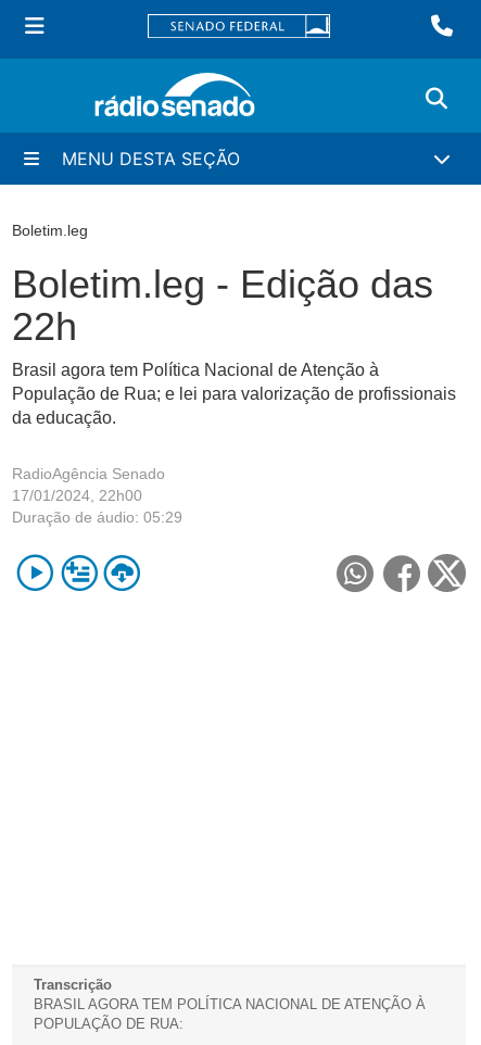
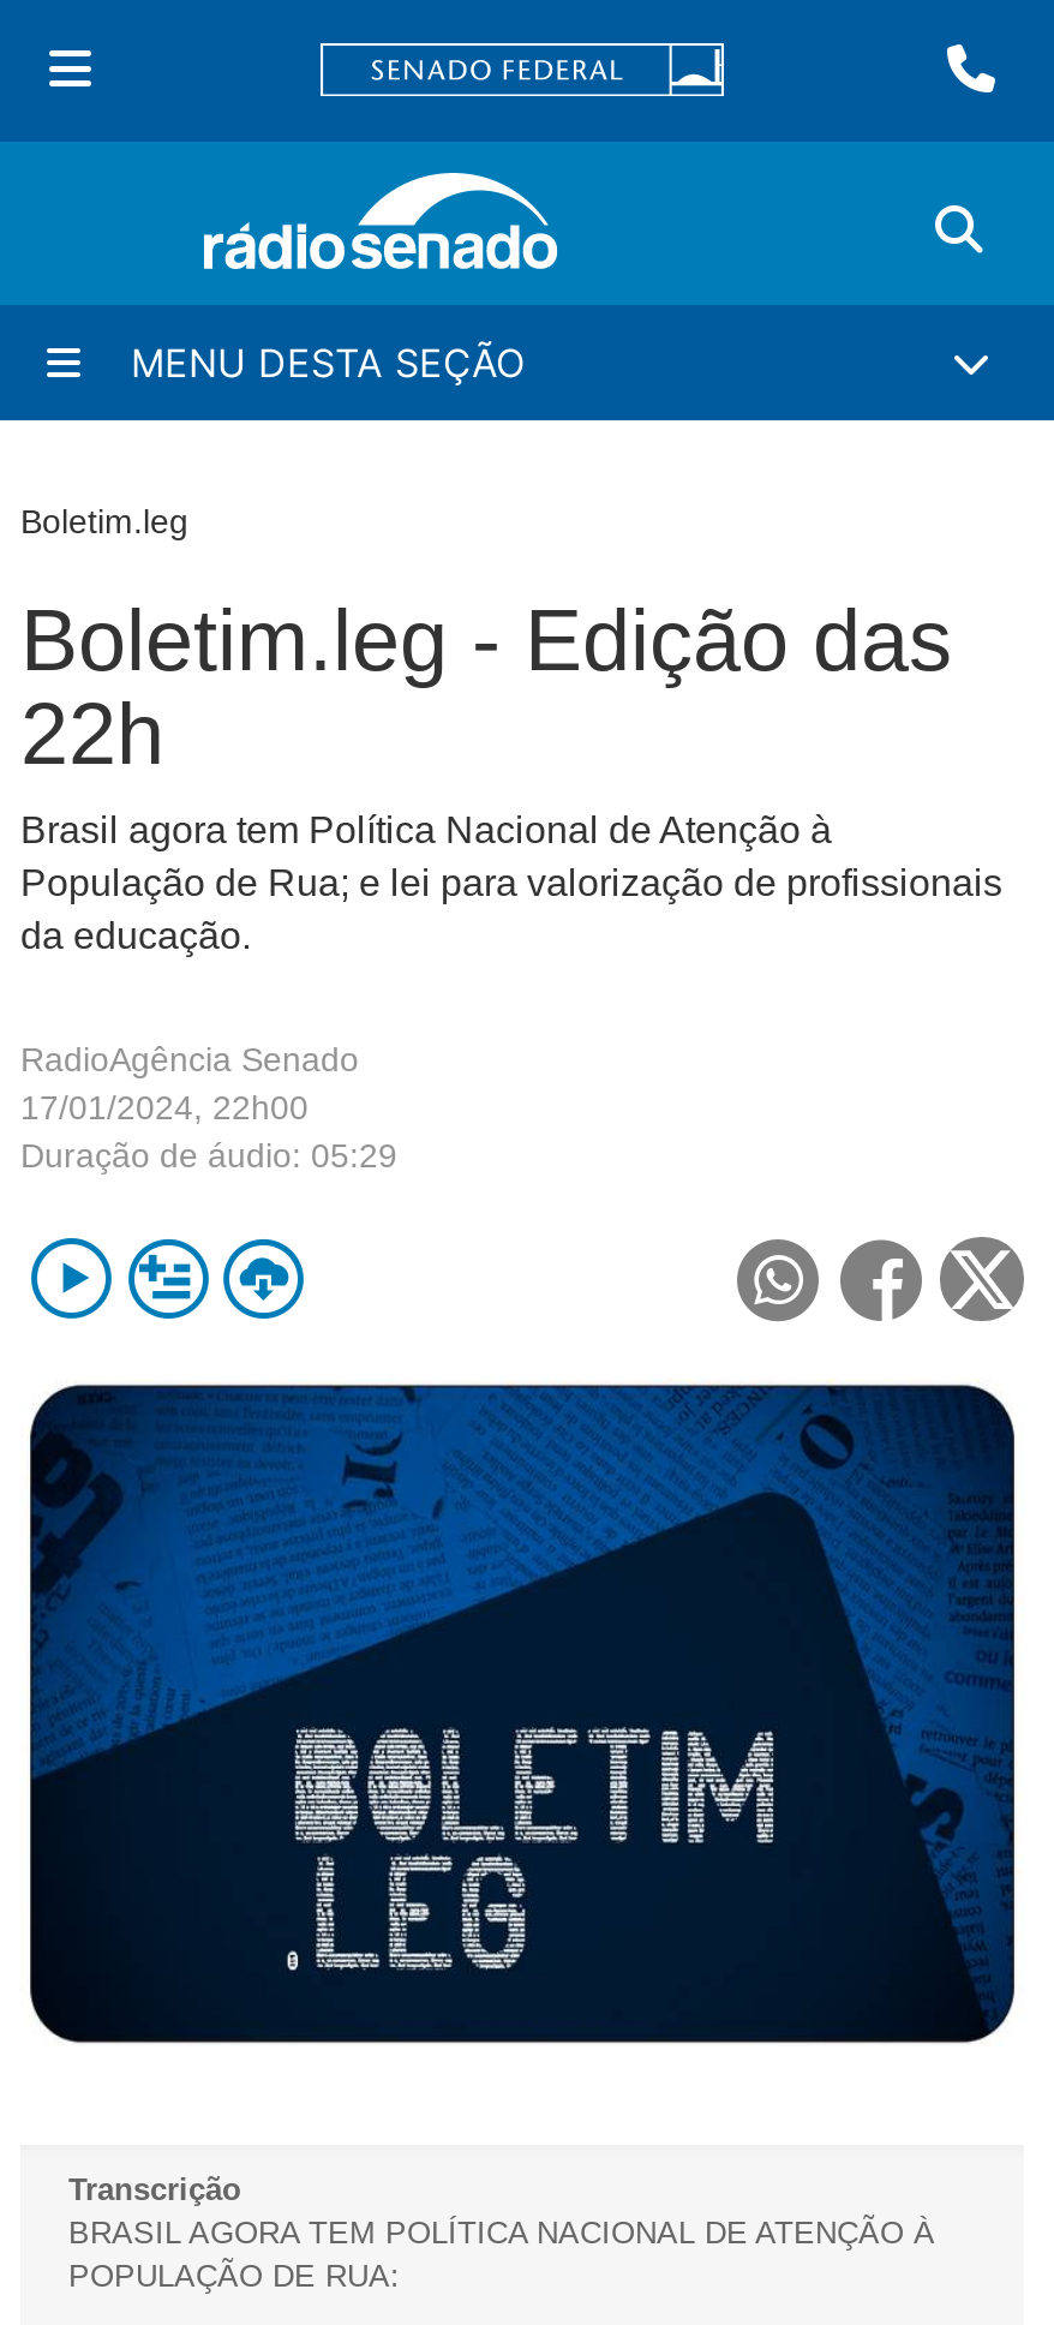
+ [image]
